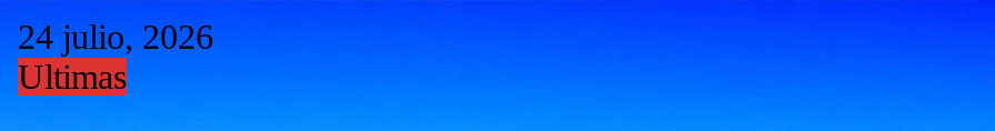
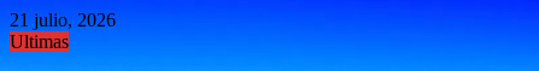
- 24 julio, 2026
+ 21 julio, 2026
